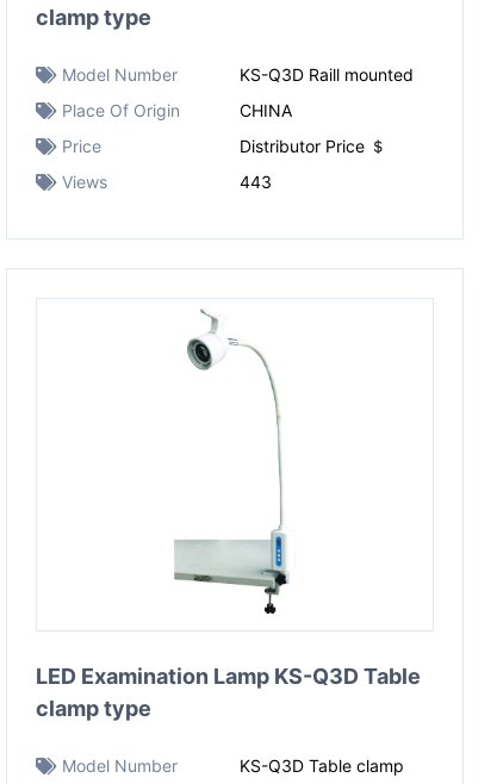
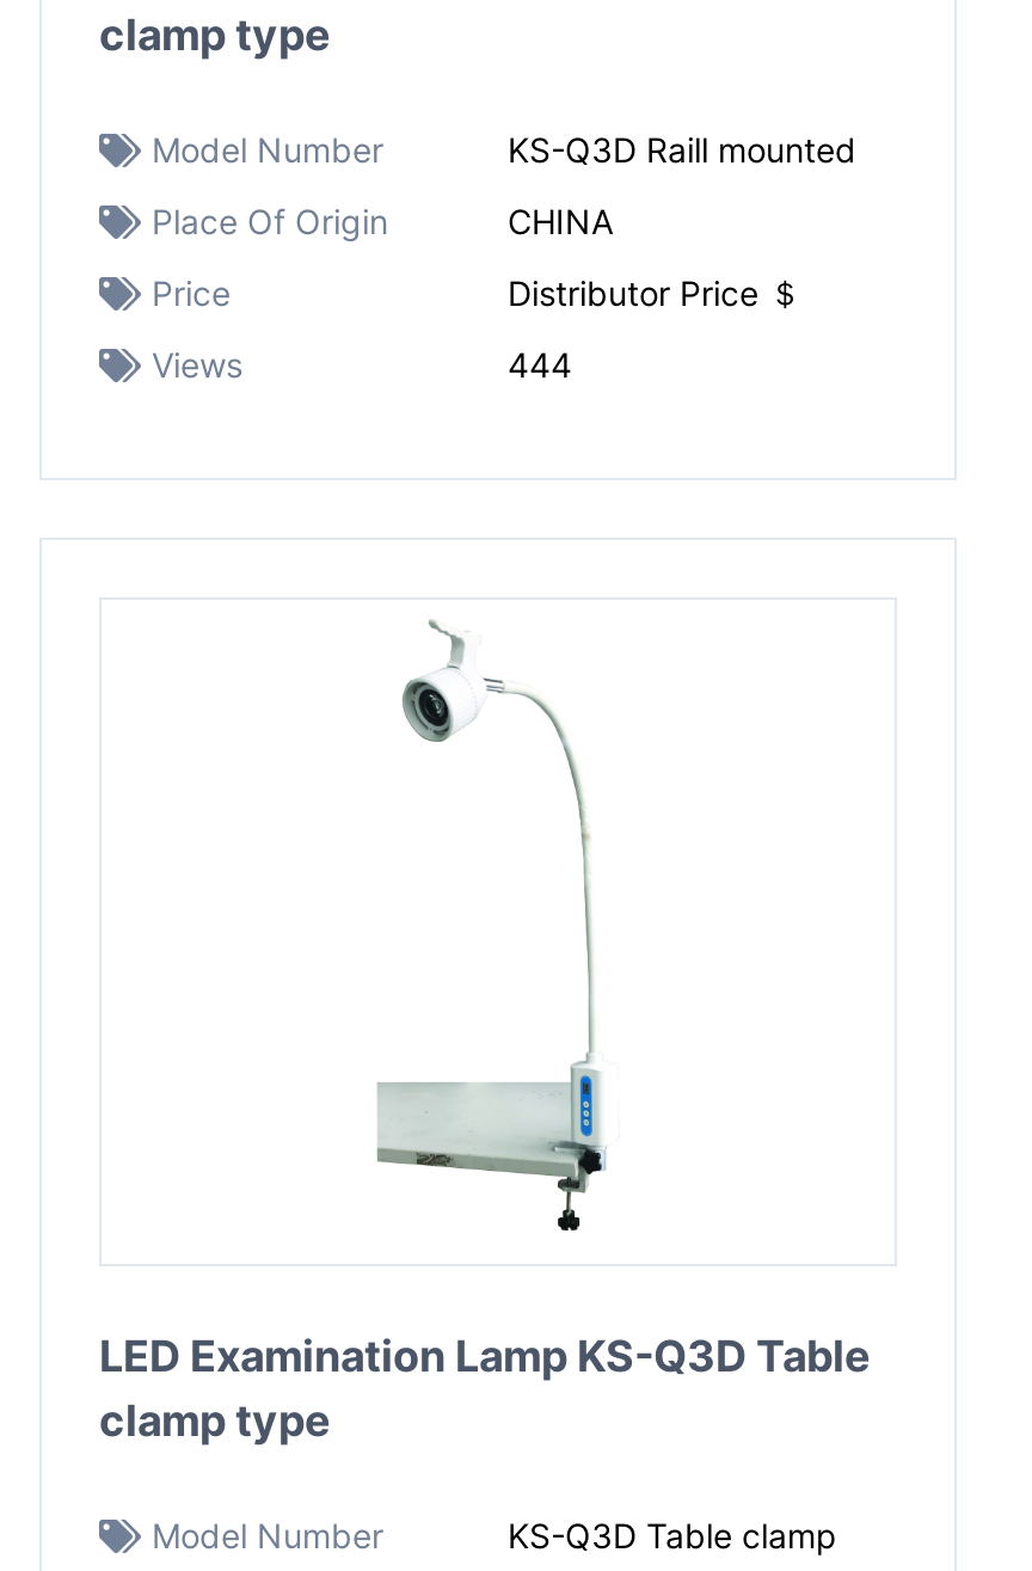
- 443
+ 444
